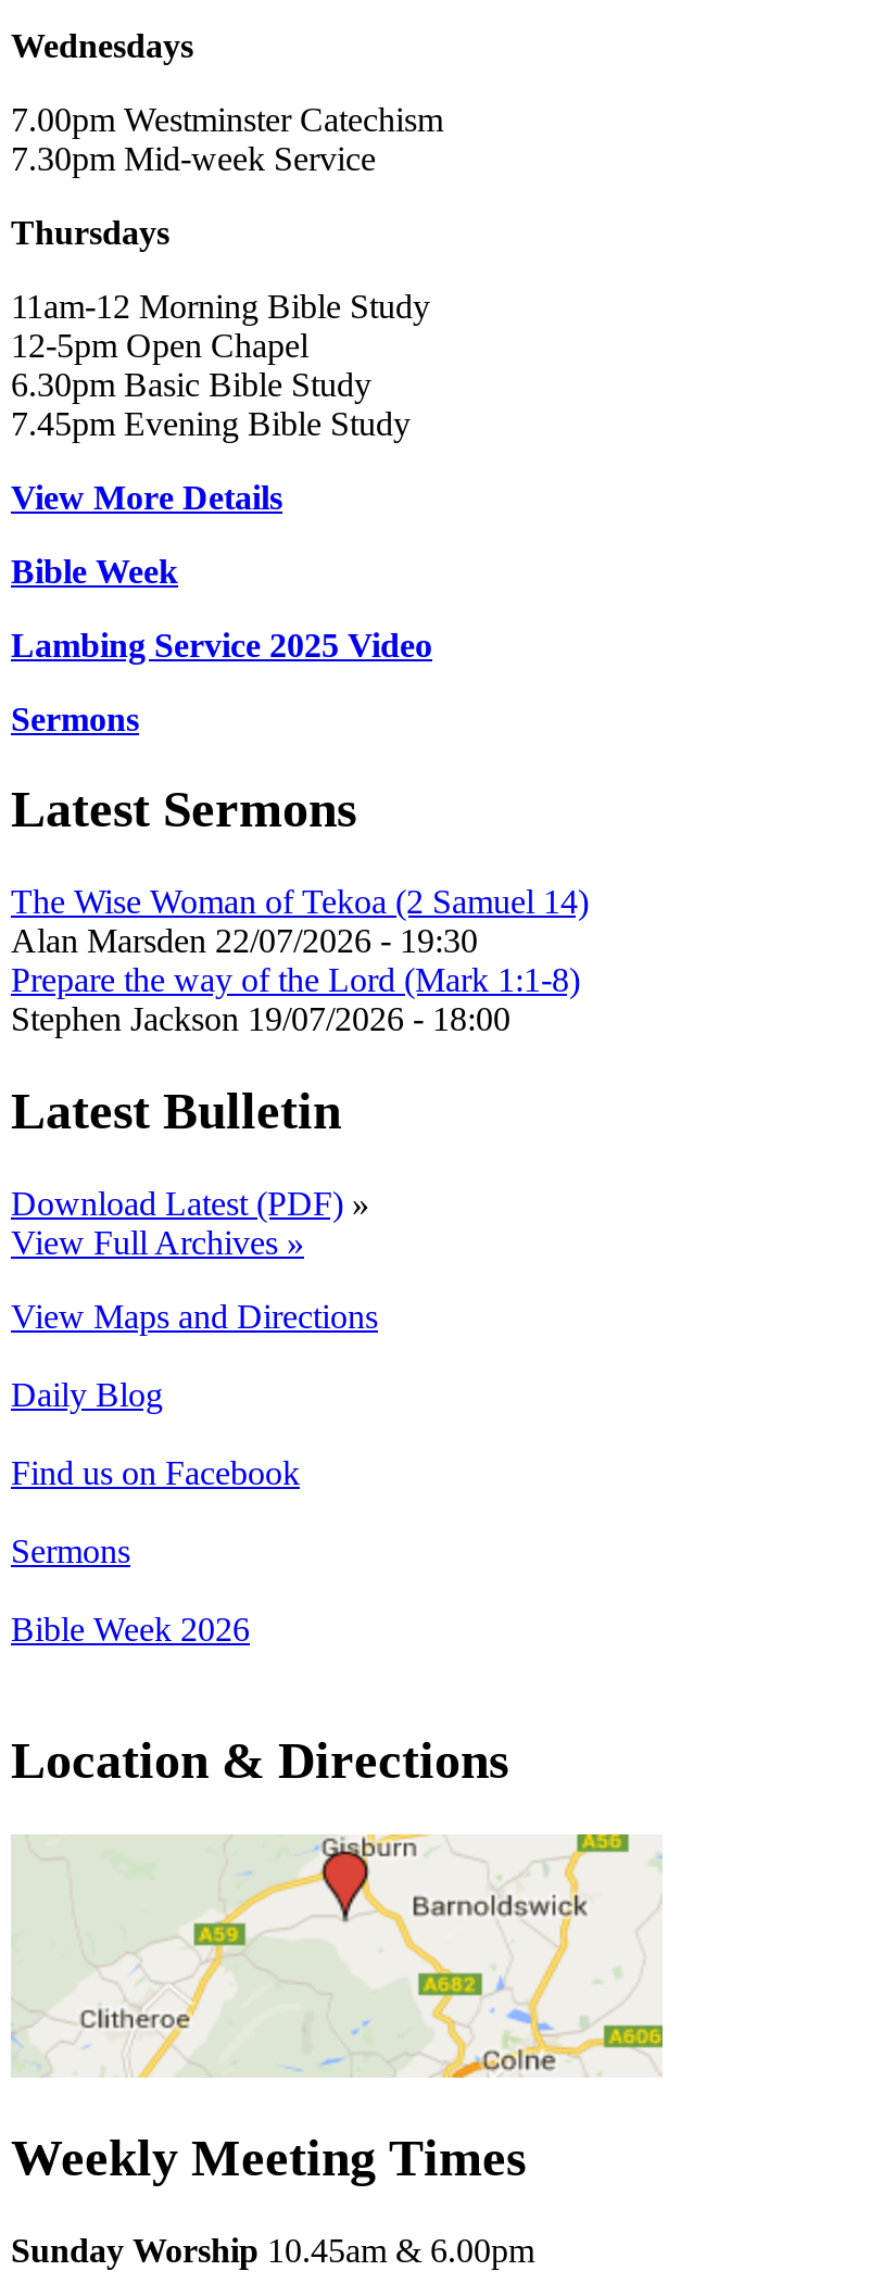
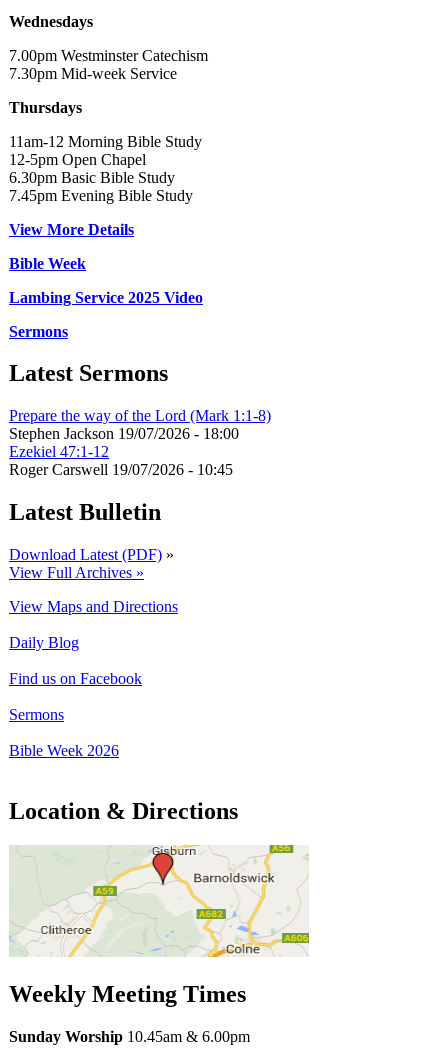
- The Wise Woman of Tekoa (2 Samuel 14)
- Alan Marsden 22/07/2026 - 19:30

moved up: Prepare the way of the Lord (Mark 1:1-8) | Stephen Jackson 19/07/2026 - 18:00

+ Ezekiel 47:1-12
+ Roger Carswell 19/07/2026 - 10:45
